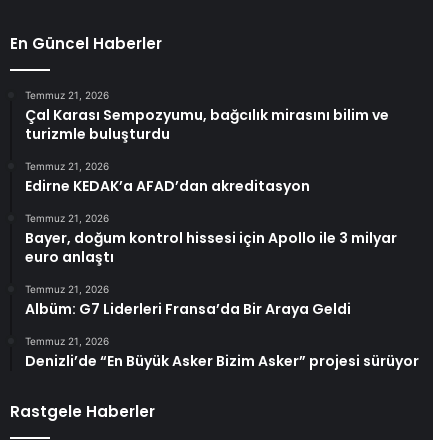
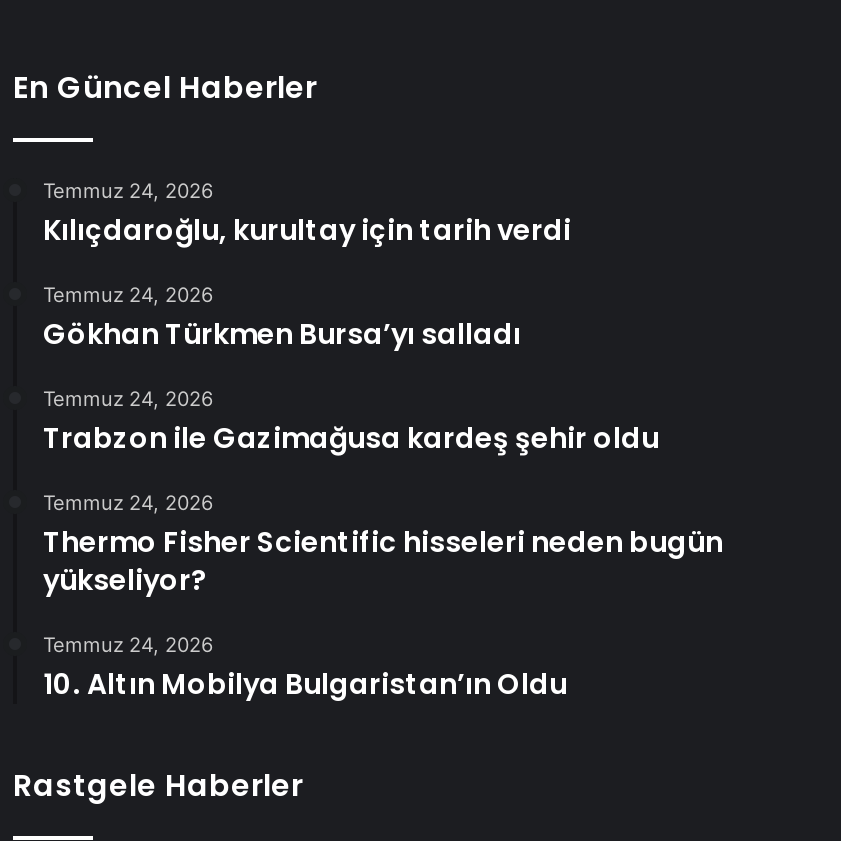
- Temmuz 21, 2026
- Çal Karası Sempozyumu, bağcılık mirasını bilim ve
- turizmle buluşturdu
+ Temmuz 24, 2026
+ Kılıçdaroğlu, kurultay için tarih verdi

- Temmuz 21, 2026
- Edirne KEDAK’a AFAD’dan akreditasyon
+ Temmuz 24, 2026
+ Gökhan Türkmen Bursa’yı salladı

- Temmuz 21, 2026
- Bayer, doğum kontrol hissesi için Apollo ile 3 milyar
- euro anlaştı
+ Temmuz 24, 2026
+ Trabzon ile Gazimağusa kardeş şehir oldu

- Temmuz 21, 2026
- Albüm: G7 Liderleri Fransa’da Bir Araya Geldi
+ Temmuz 24, 2026
+ Thermo Fisher Scientific hisseleri neden bugün
+ yükseliyor?

- Temmuz 21, 2026
- Denizli’de “En Büyük Asker Bizim Asker” projesi sürüyor
+ Temmuz 24, 2026
+ 10. Altın Mobilya Bulgaristan’ın Oldu
